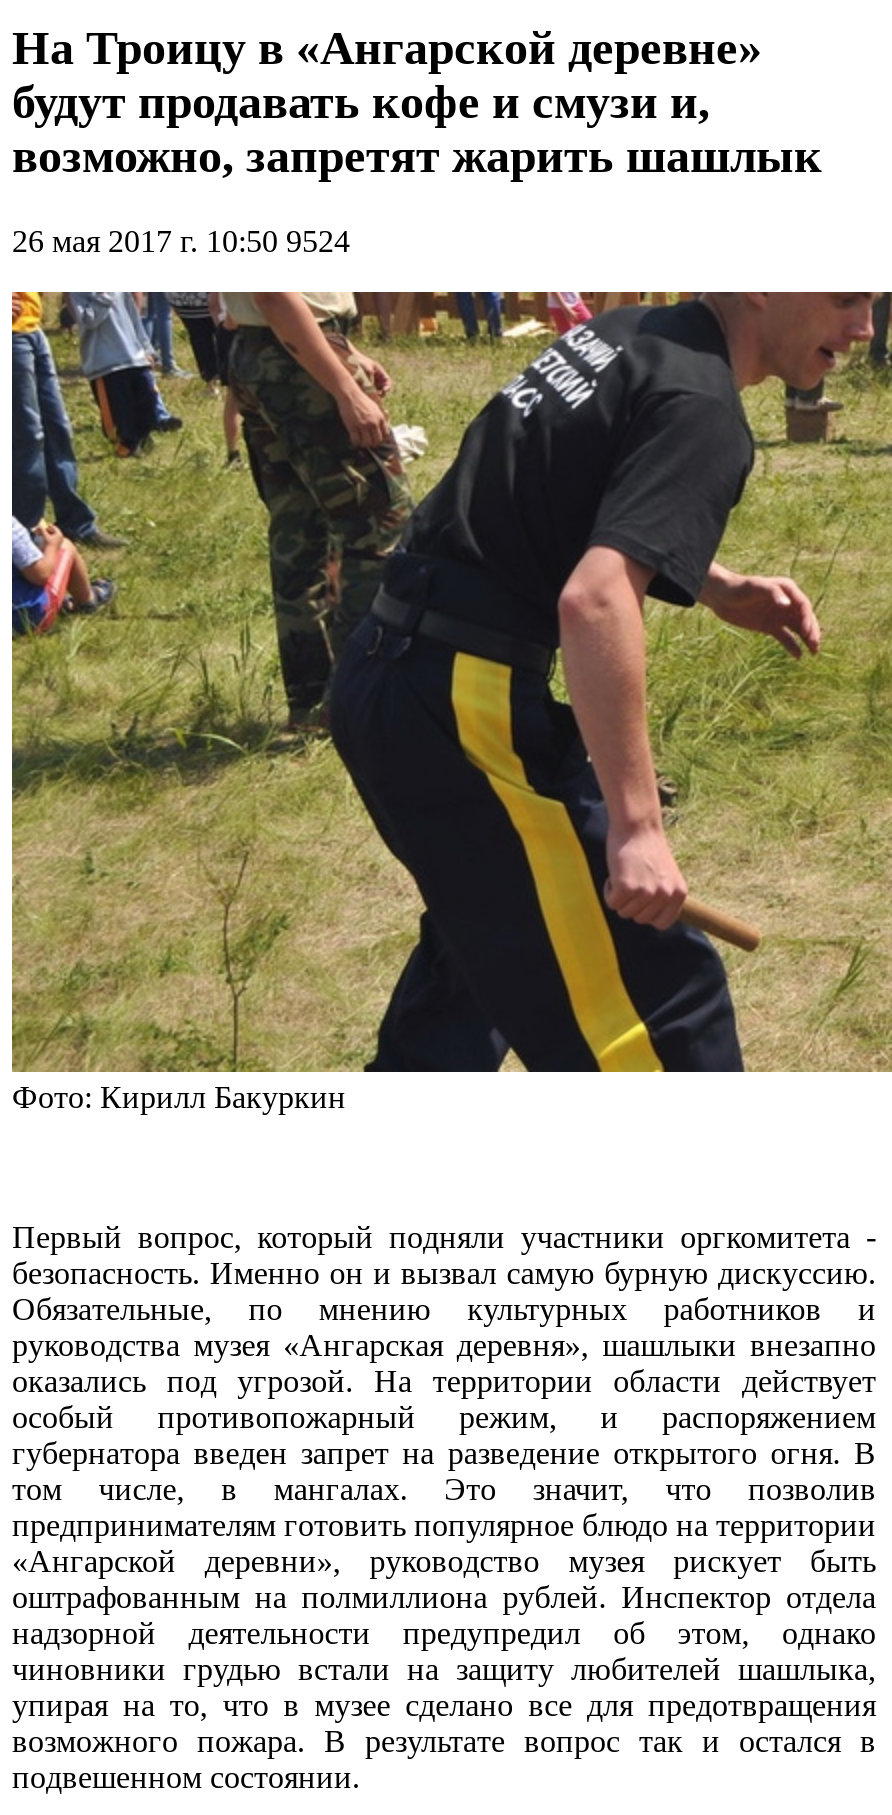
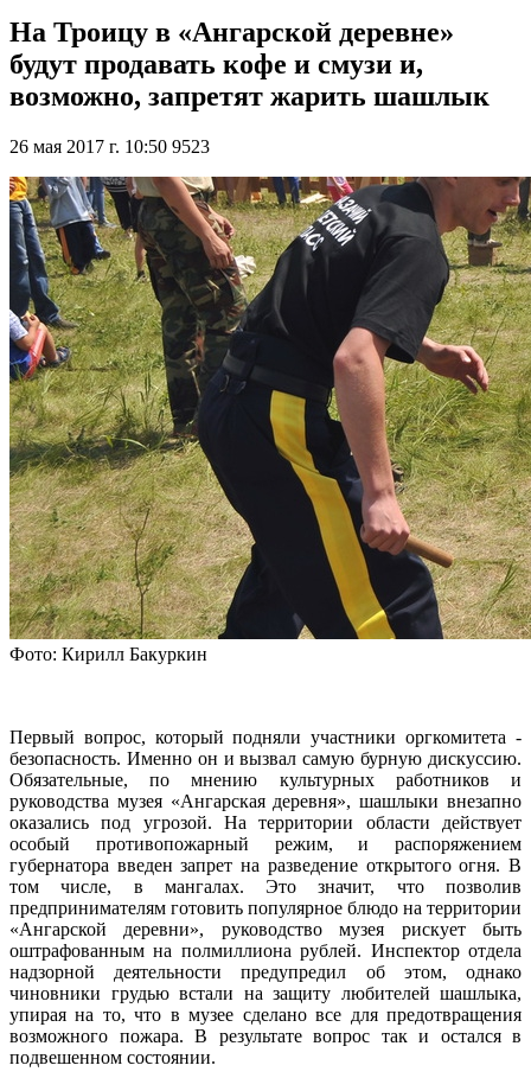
- 26 мая 2017 г. 10:50 9524
+ 26 мая 2017 г. 10:50 9523
